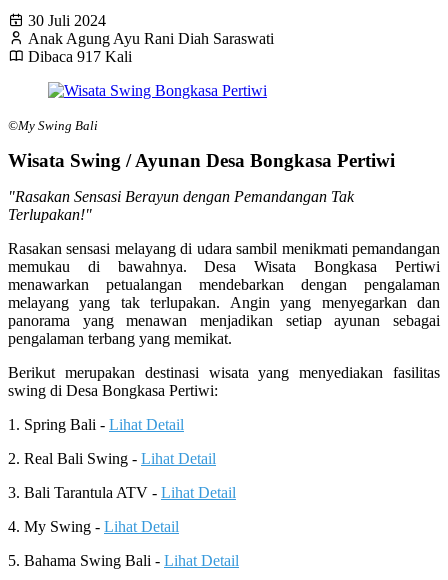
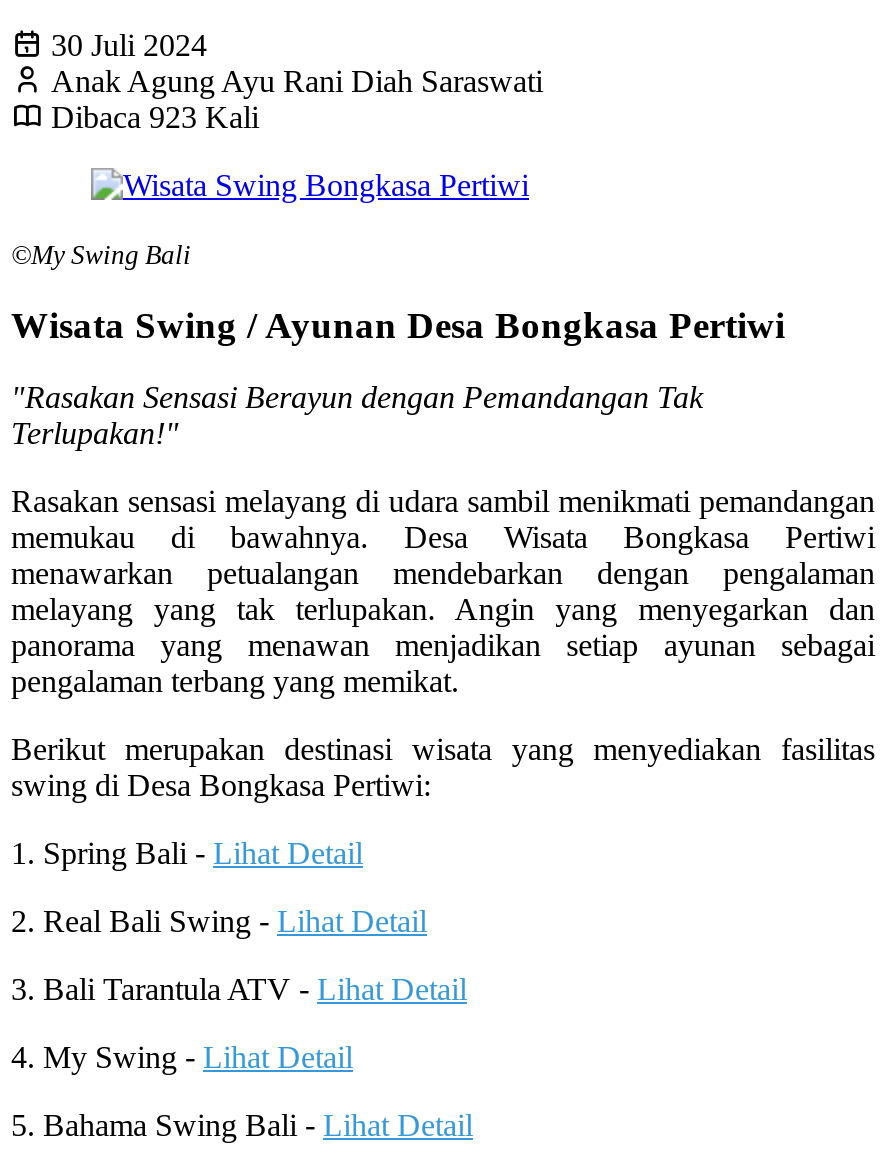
- Dibaca 917 Kali
+ Dibaca 923 Kali
